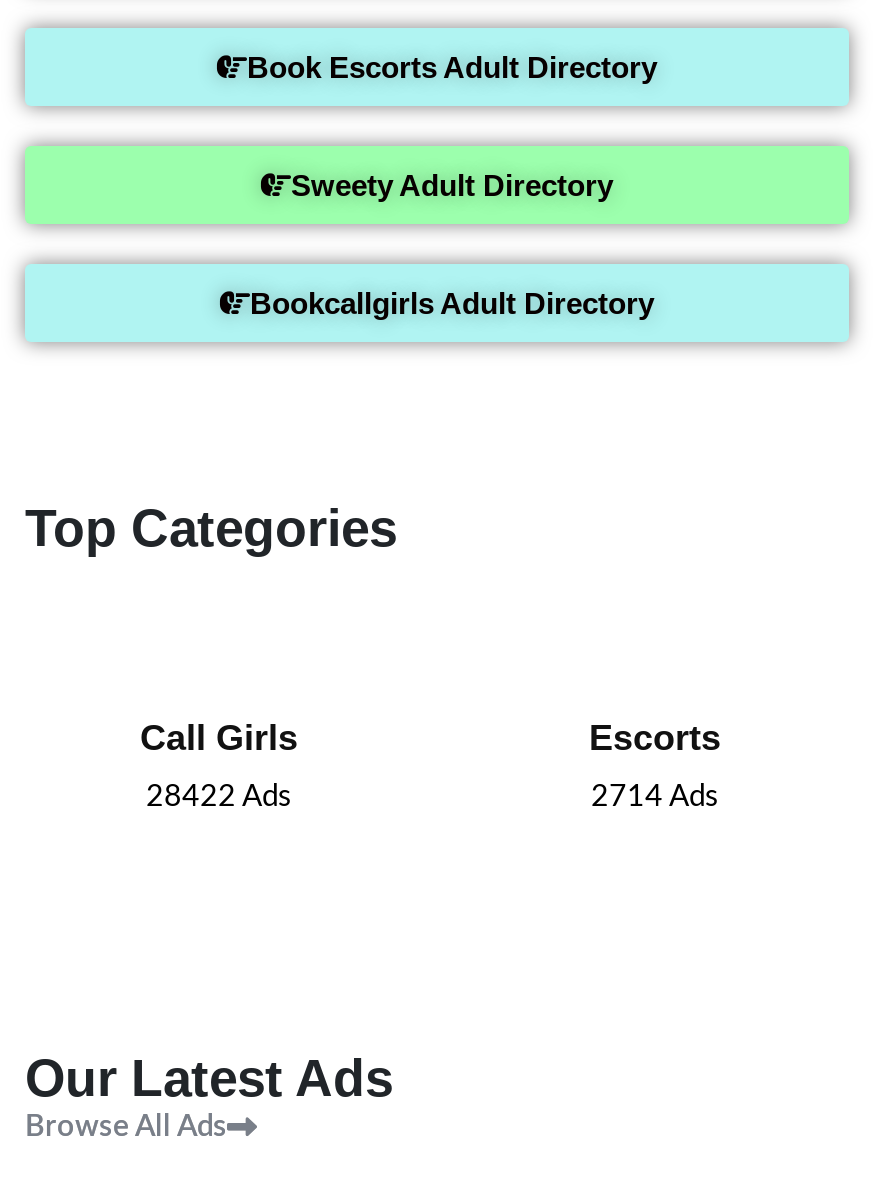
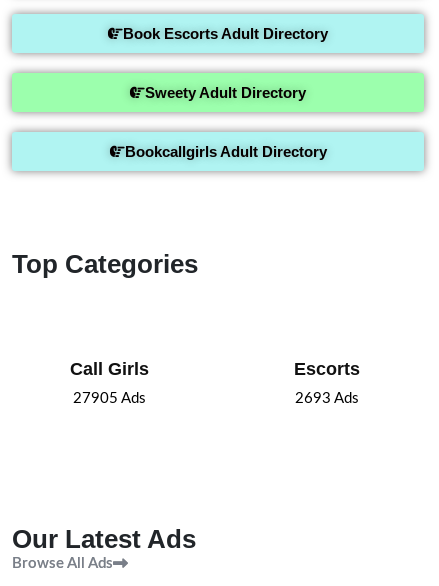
- 28422 Ads
+ 27905 Ads

- 2714 Ads
+ 2693 Ads
